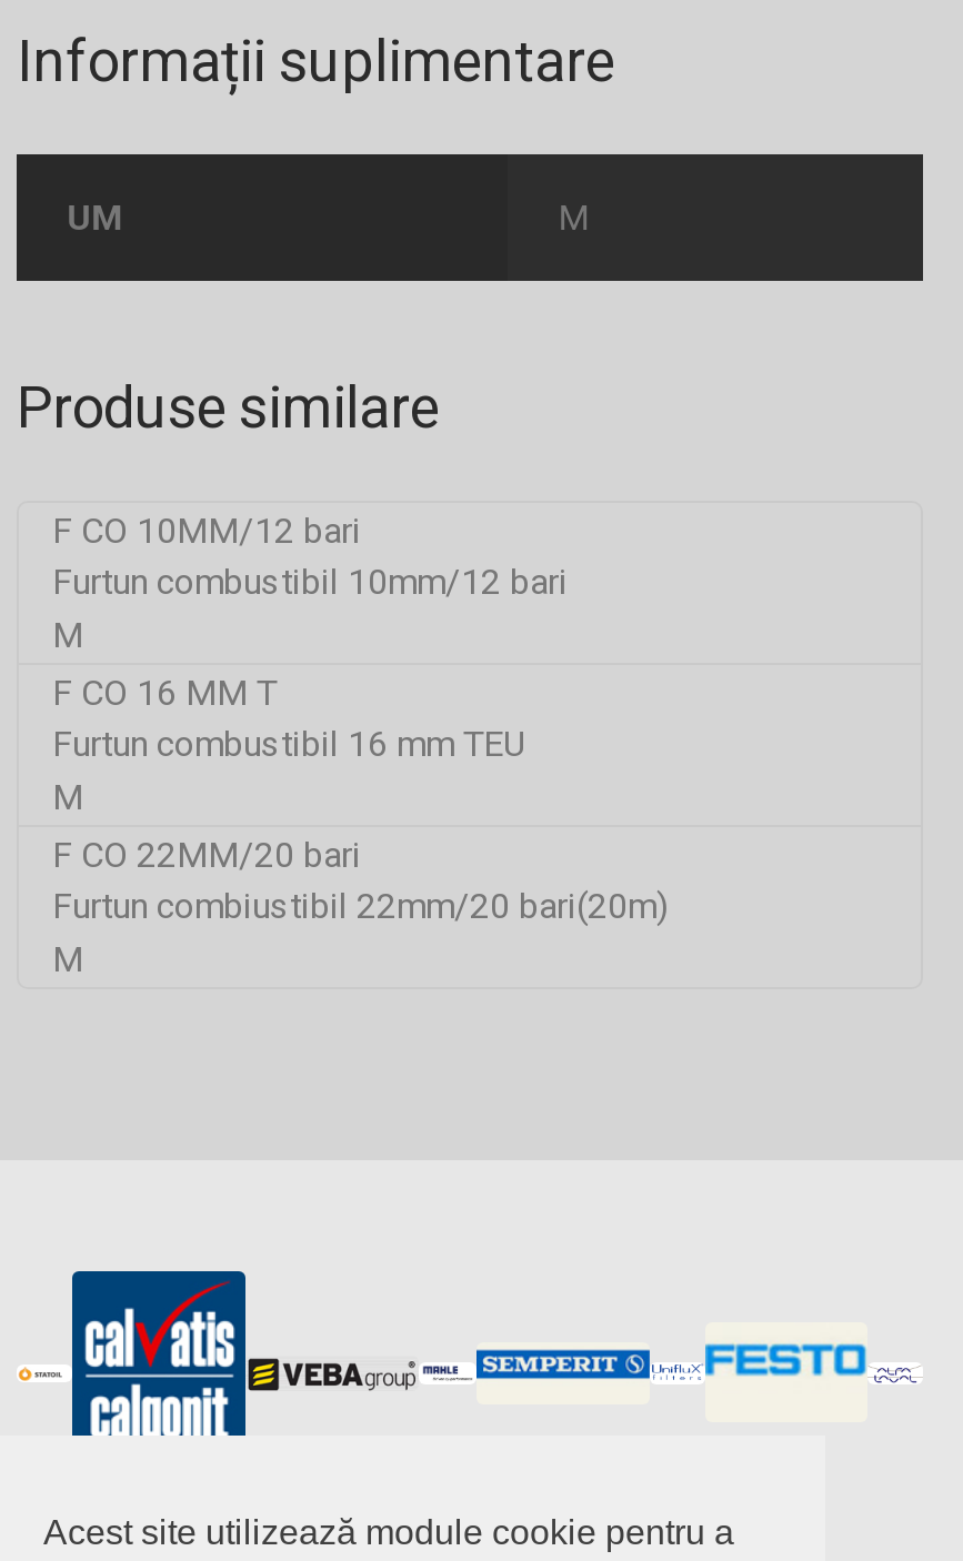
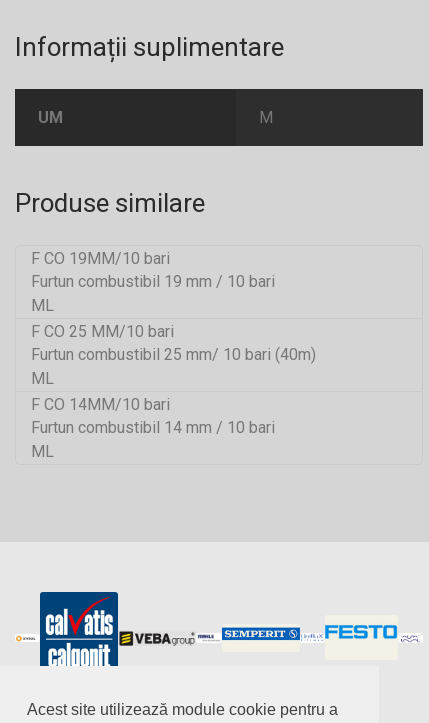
- F CO 10MM/12 bari
- Furtun combustibil 10mm/12 bari
- M
- F CO 16 MM T
- Furtun combustibil 16 mm TEU
- M
- F CO 22MM/20 bari
- Furtun combiustibil 22mm/20 bari(20m)
- M
+ F CO 19MM/10 bari
+ Furtun combustibil 19 mm / 10 bari
+ ML
+ F CO 25 MM/10 bari
+ Furtun combustibil 25 mm/ 10 bari (40m)
+ ML
+ F CO 14MM/10 bari
+ Furtun combustibil 14 mm / 10 bari
+ ML
